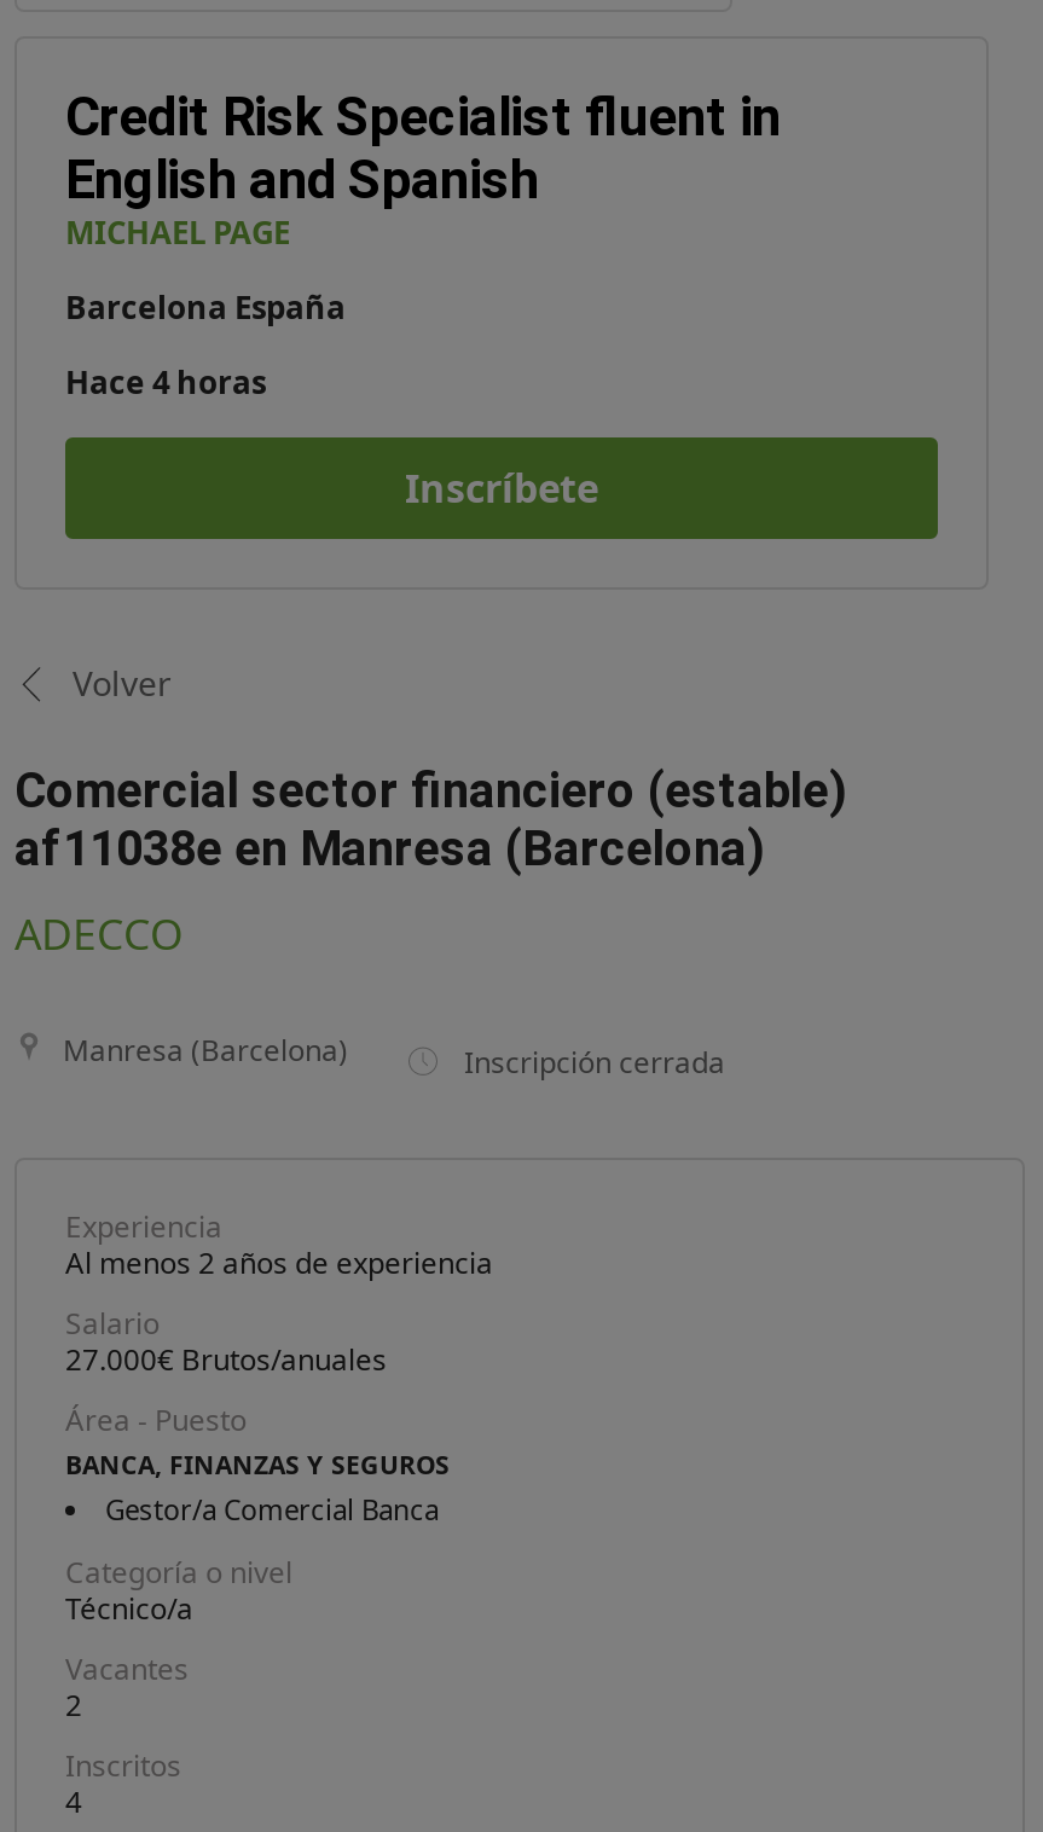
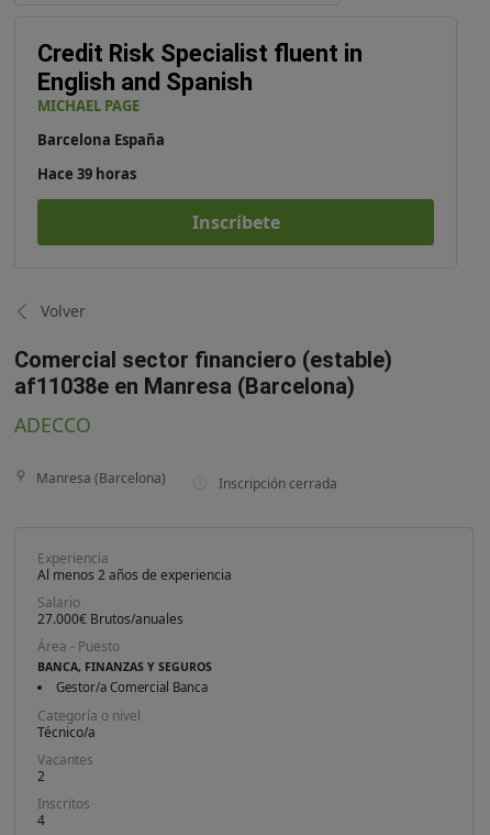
- Hace 4 horas
+ Hace 39 horas
